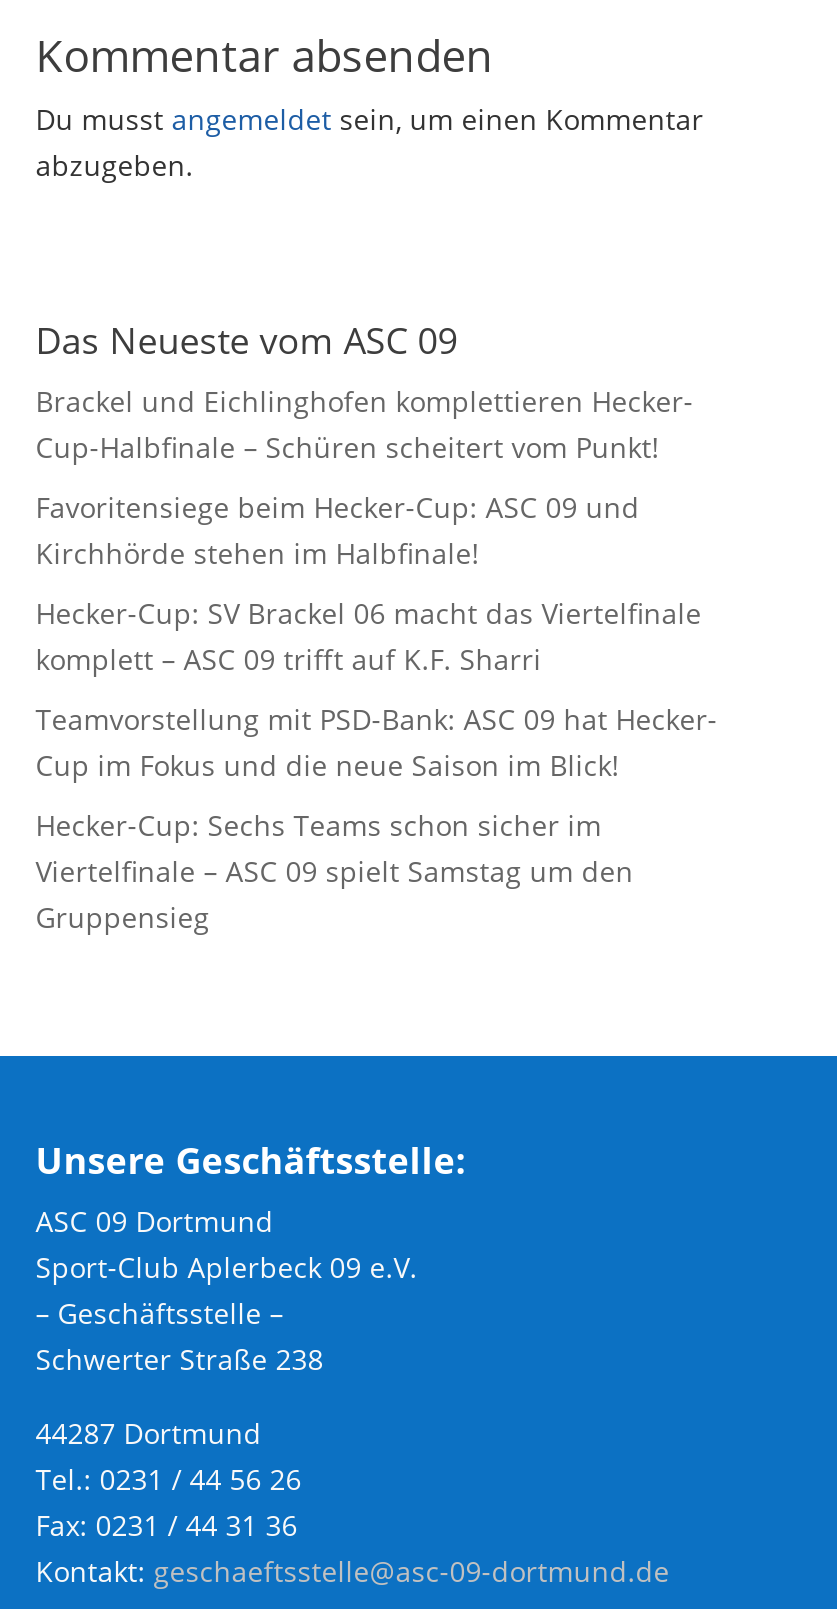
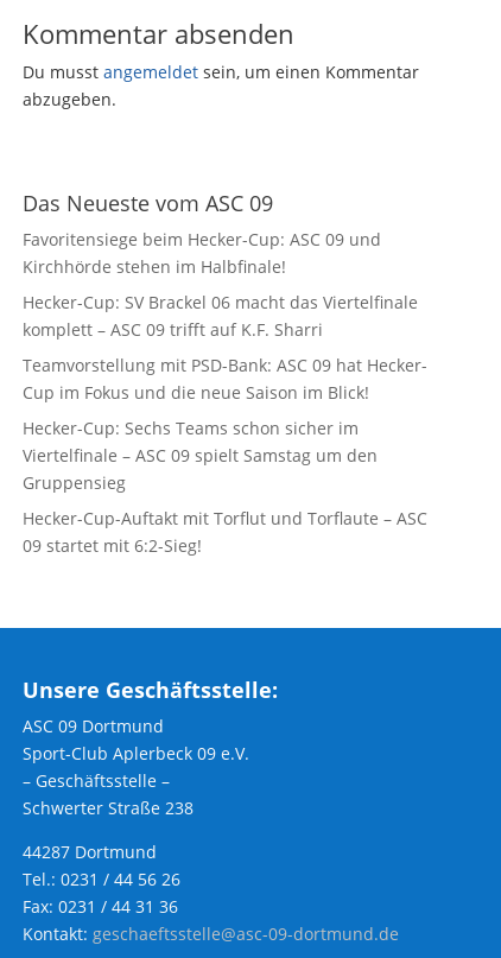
- Brackel und Eichlinghofen komplettieren Hecker-
- Cup-Halbfinale – Schüren scheitert vom Punkt!

moved up: Favoritensiege beim Hecker-Cup: ASC 09 und | Kirchhörde stehen im Halbfinale! | Hecker-Cup: SV Brackel 06 macht das Viertelfinale | ... | Viertelfinale – ASC 09 spielt Samstag um den | Gruppensieg

+ Hecker-Cup-Auftakt mit Torflut und Torflaute – ASC
+ 09 startet mit 6:2-Sieg!
